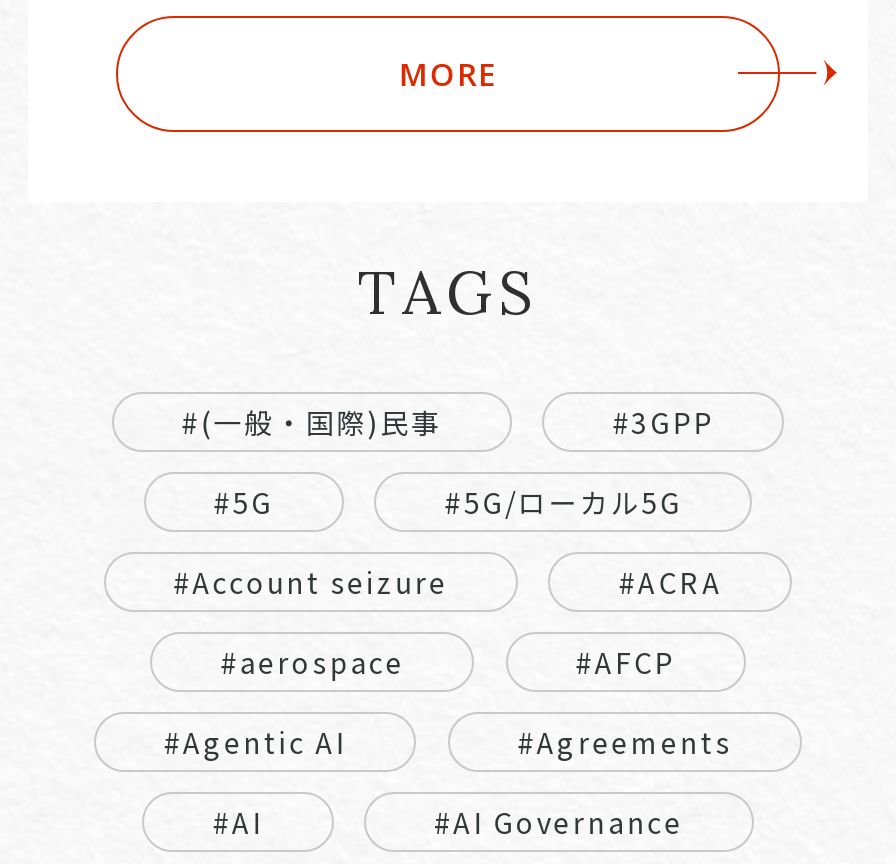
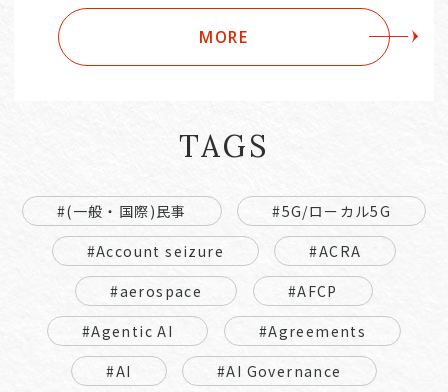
- #3GPP
- #5G
